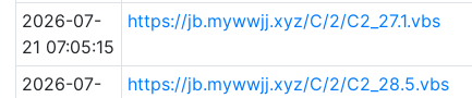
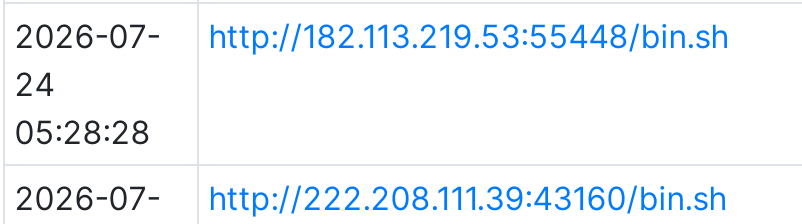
- https://jb.mywwjj.xyz/C/2/C2_27.1.vbs
+ http://182.113.219.53:55448/bin.sh

- 21 07:05:15
+ 24
+ 05:28:28

- https://jb.mywwjj.xyz/C/2/C2_28.5.vbs
+ http://222.208.111.39:43160/bin.sh
